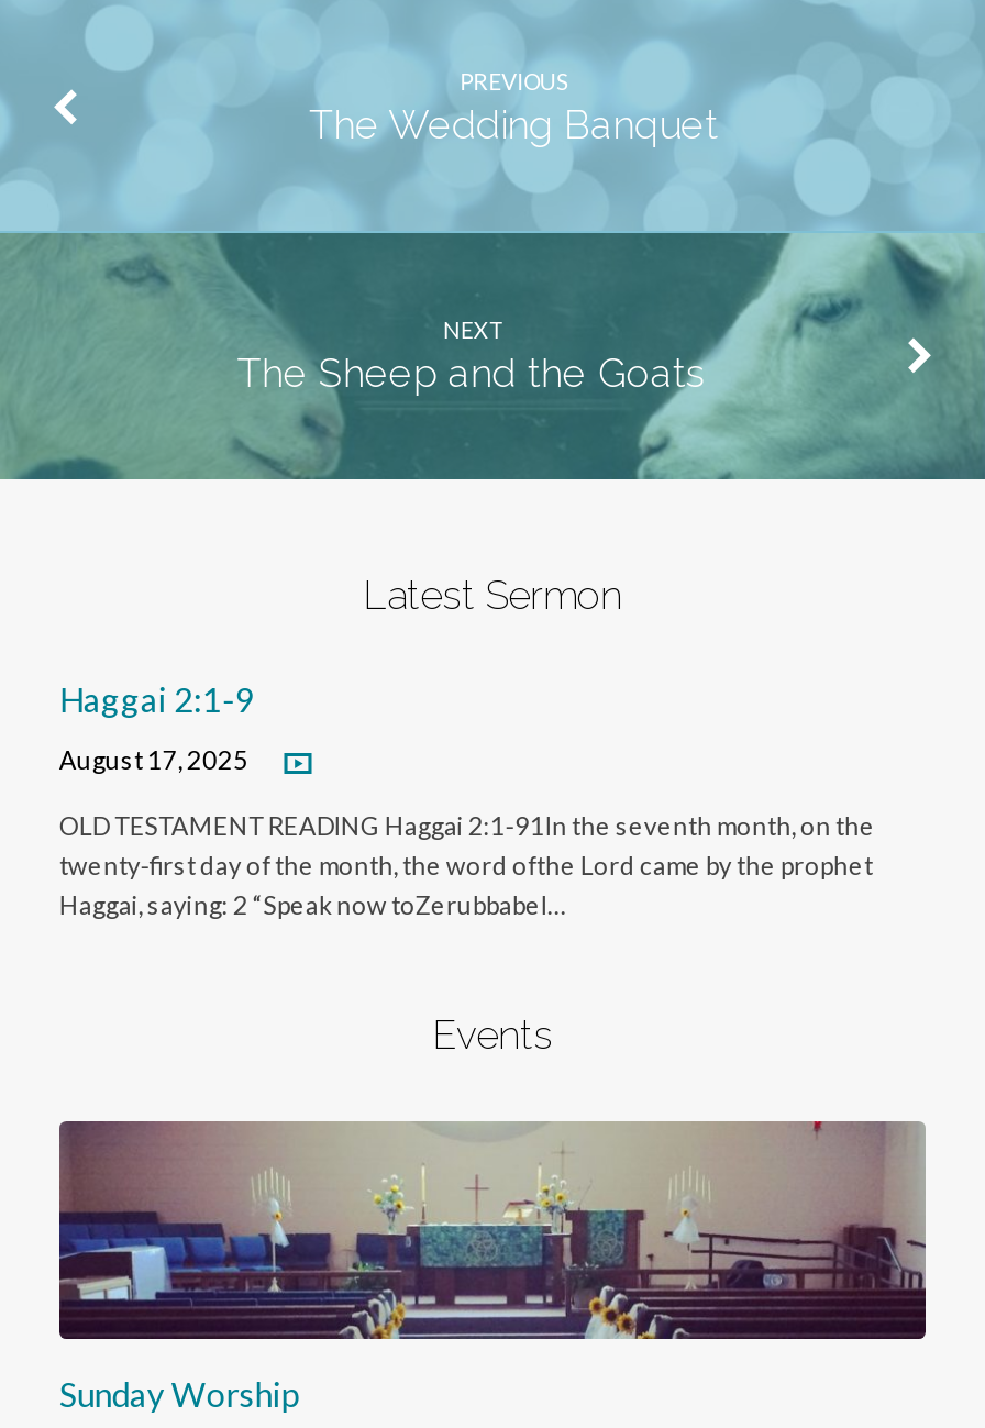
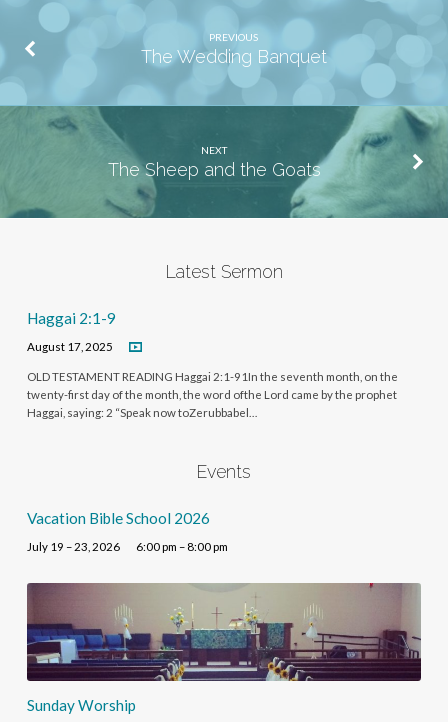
+ Vacation Bible School 2026
+ July 19 – 23, 2026
+ 6:00 pm – 8:00 pm
